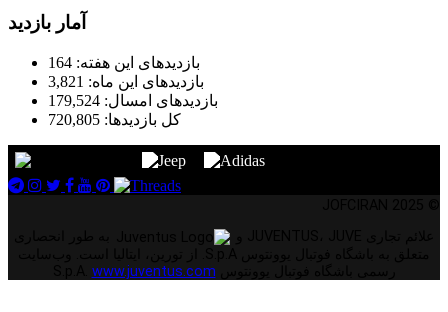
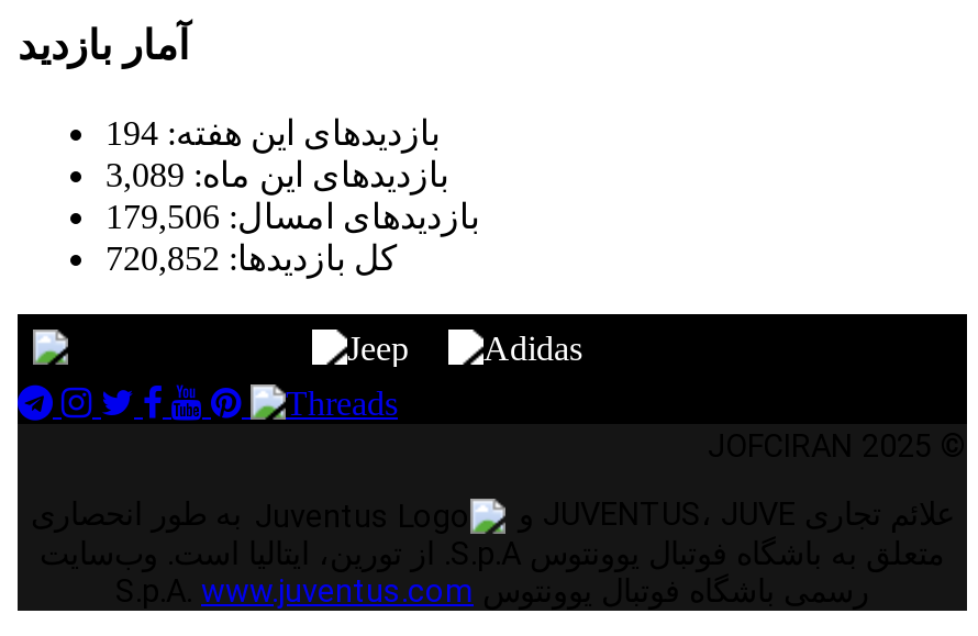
- بازدیدهای این هفته: 164
+ بازدیدهای این هفته: 194

- بازدیدهای این ماه: 3,821
+ بازدیدهای این ماه: 3,089

- بازدیدهای امسال: 179,524
+ بازدیدهای امسال: 179,506

- کل بازدیدها: 720,805
+ کل بازدیدها: 720,852
